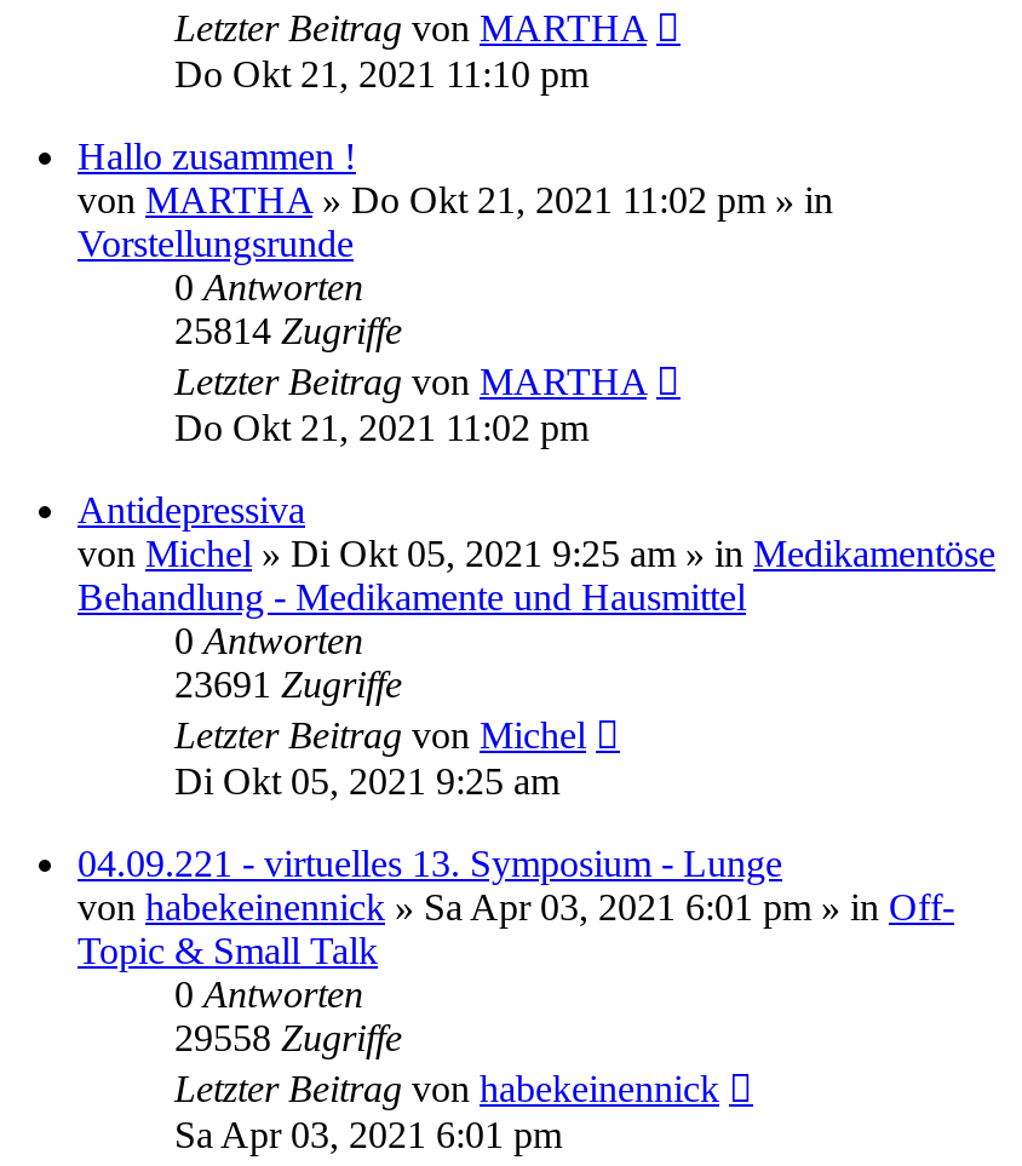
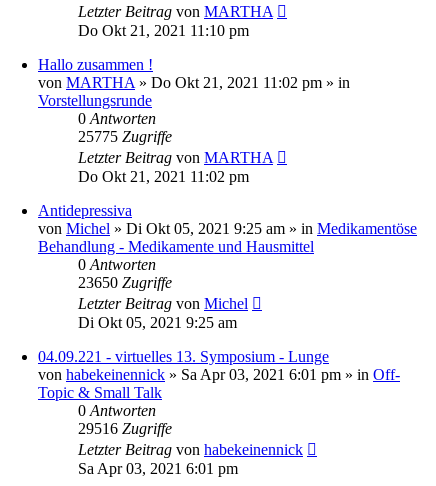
- 25814 Zugriffe
+ 25775 Zugriffe

- 23691 Zugriffe
+ 23650 Zugriffe

- 29558 Zugriffe
+ 29516 Zugriffe
